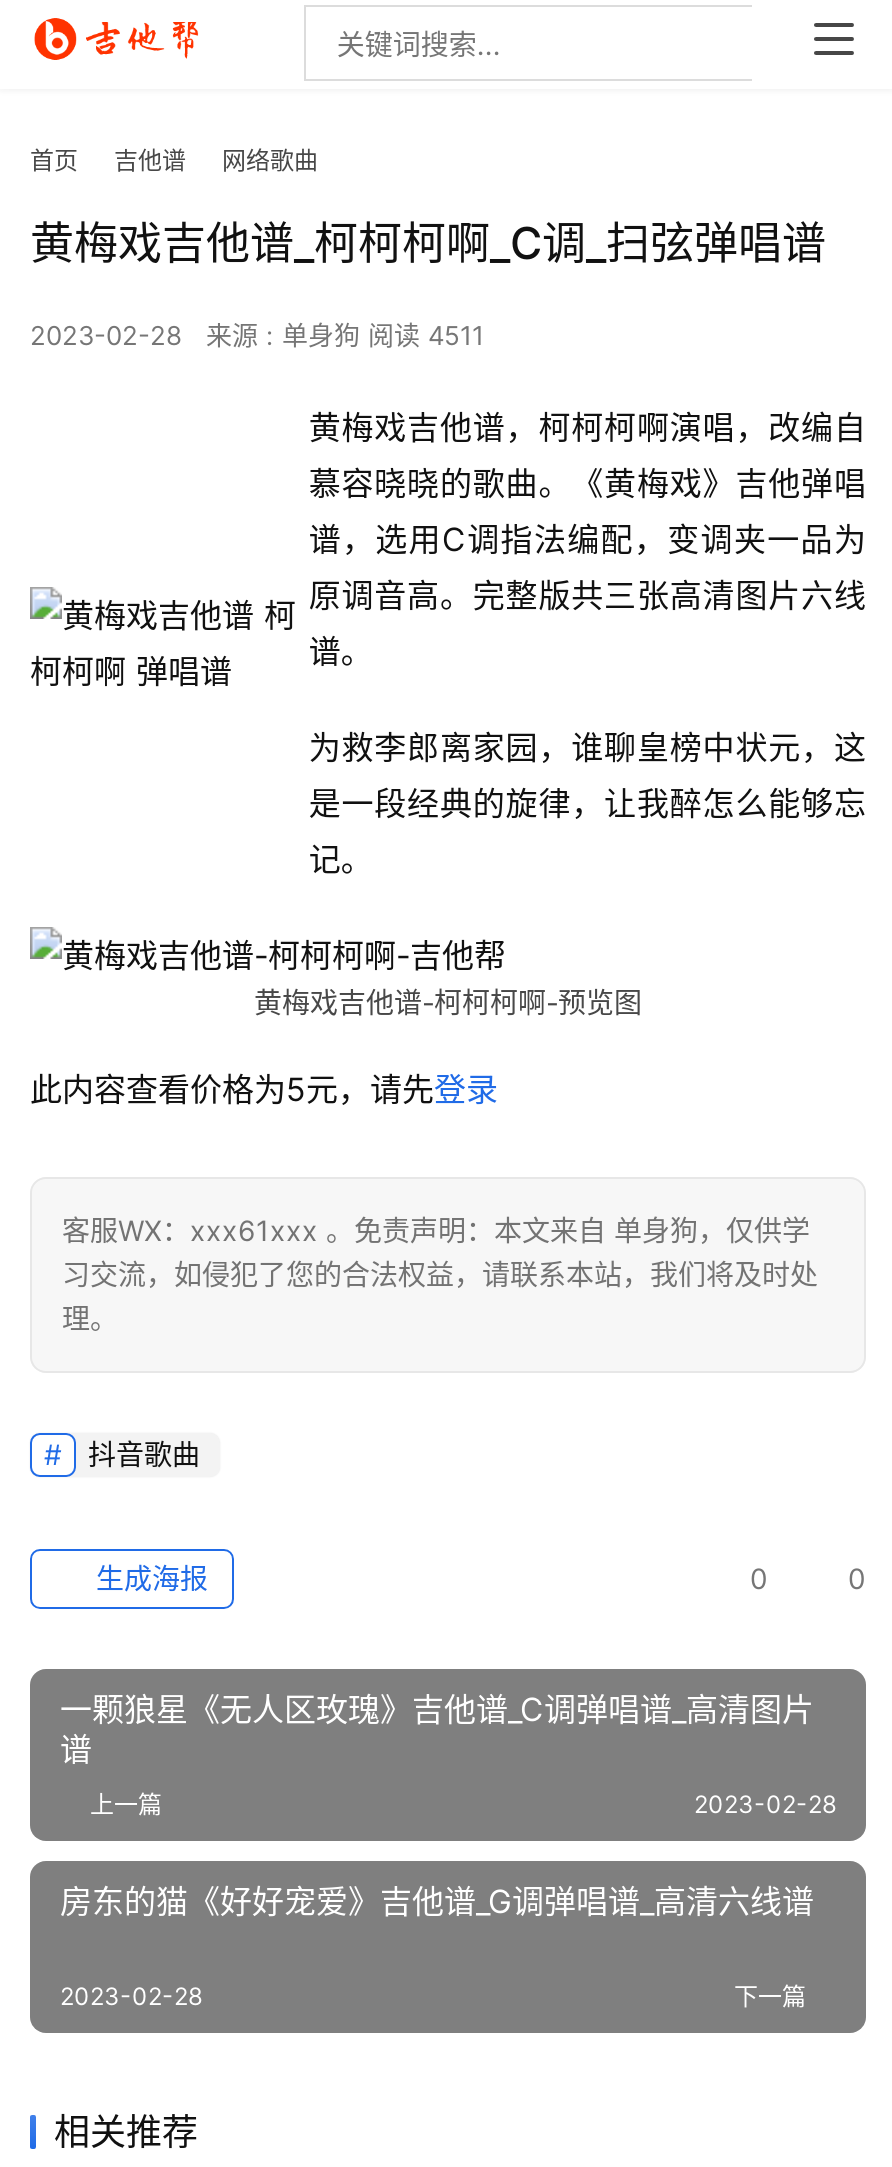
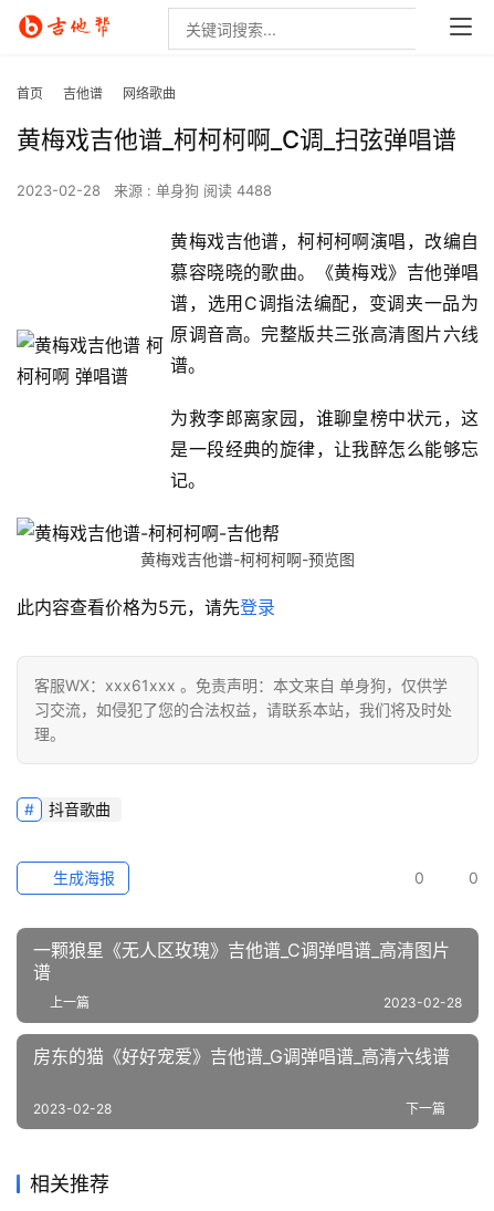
- 2023-02-28 来源 : 单身狗阅读 4511
+ 2023-02-28 来源 : 单身狗阅读 4488
